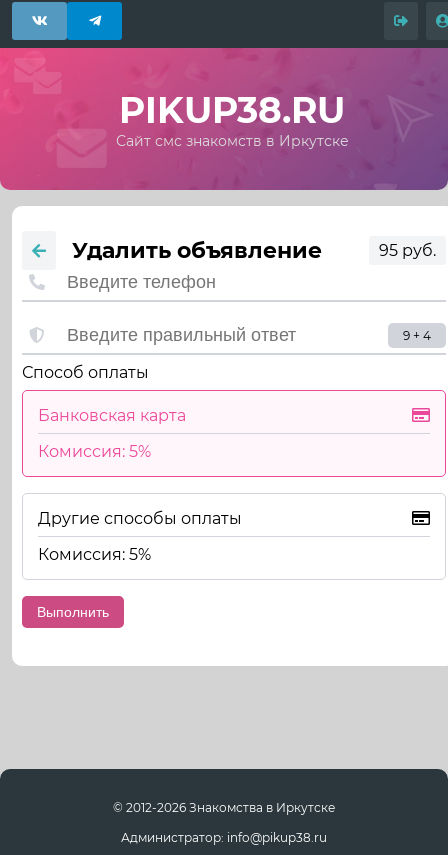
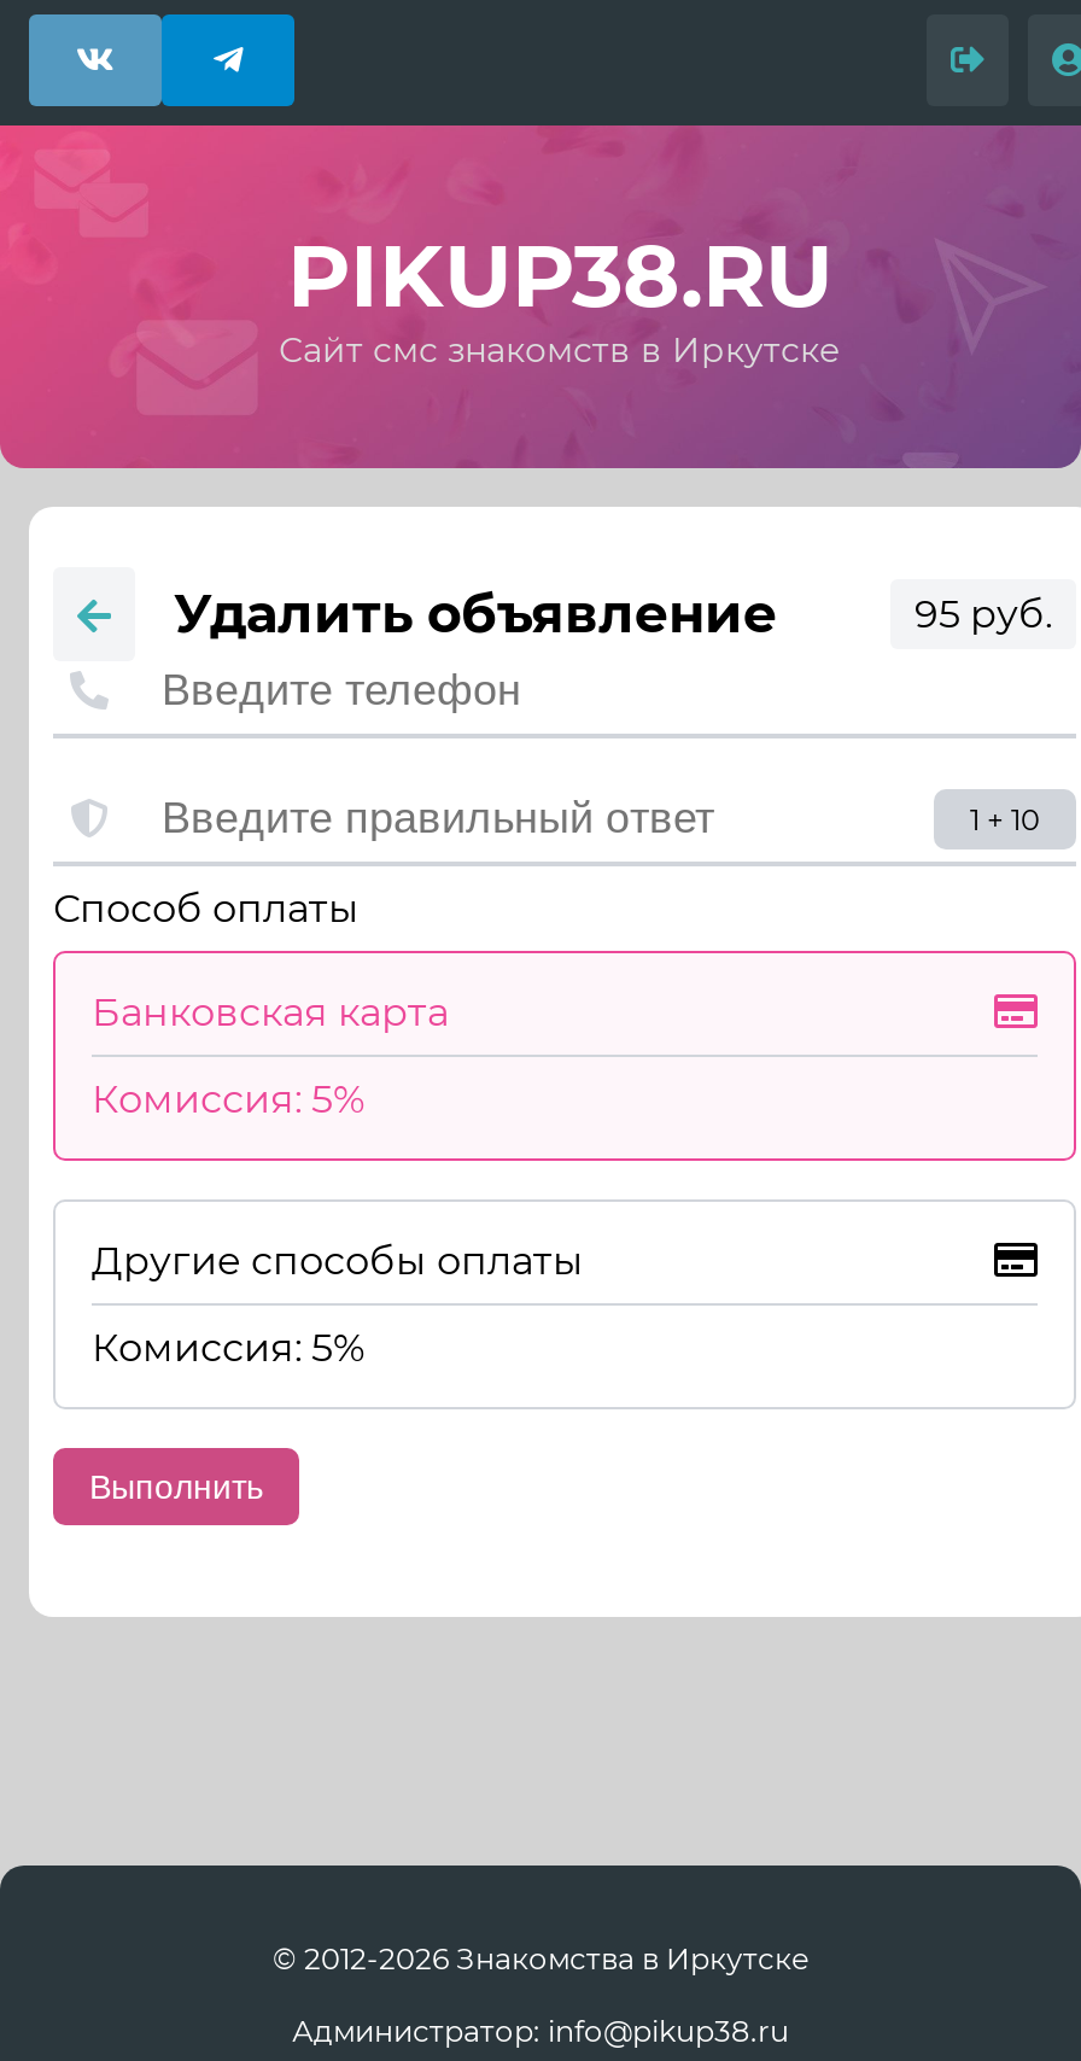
- 9 + 4
+ 1 + 10
